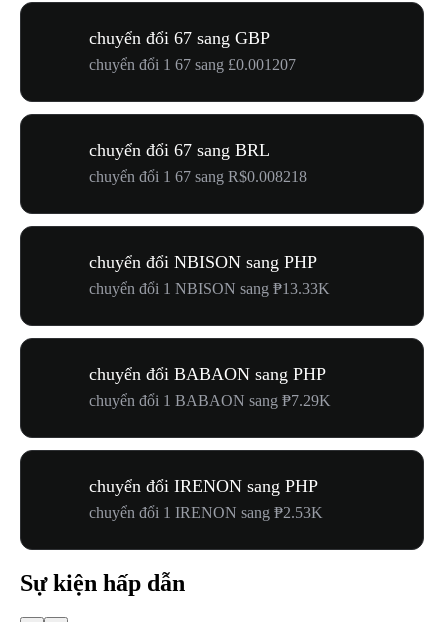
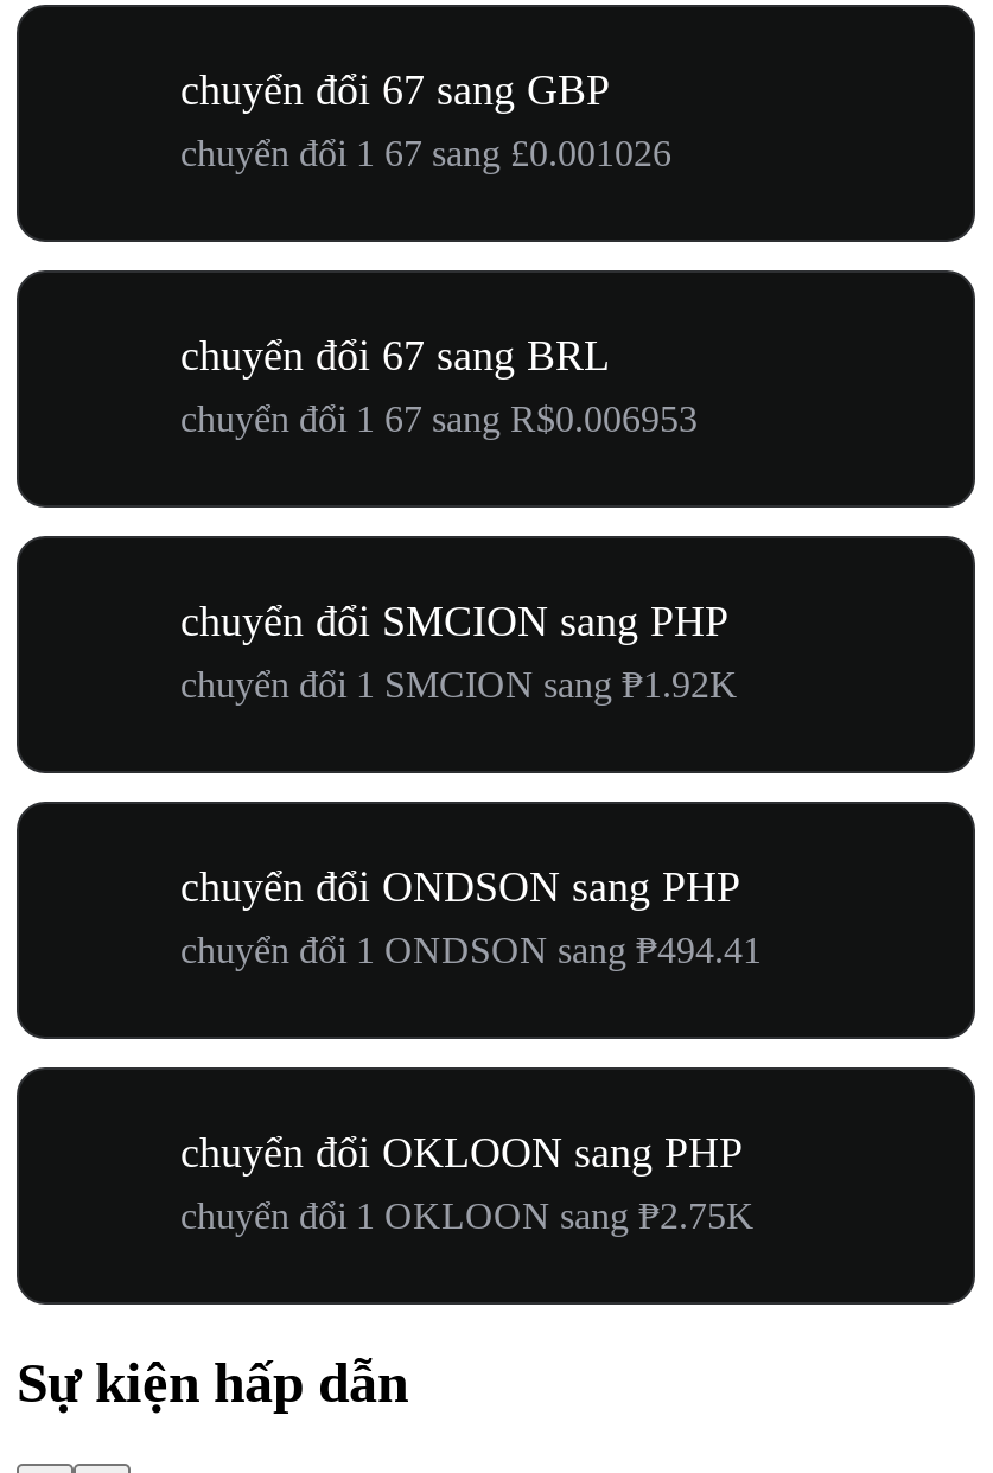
- chuyển đổi 1 67 sang £0.001207
+ chuyển đổi 1 67 sang £0.001026

- chuyển đổi 1 67 sang R$0.008218
+ chuyển đổi 1 67 sang R$0.006953

- chuyển đổi NBISON sang PHP
+ chuyển đổi SMCION sang PHP

- chuyển đổi 1 NBISON sang ₱13.33K
+ chuyển đổi 1 SMCION sang ₱1.92K

- chuyển đổi BABAON sang PHP
+ chuyển đổi ONDSON sang PHP

- chuyển đổi 1 BABAON sang ₱7.29K
+ chuyển đổi 1 ONDSON sang ₱494.41

- chuyển đổi IRENON sang PHP
+ chuyển đổi OKLOON sang PHP

- chuyển đổi 1 IRENON sang ₱2.53K
+ chuyển đổi 1 OKLOON sang ₱2.75K
